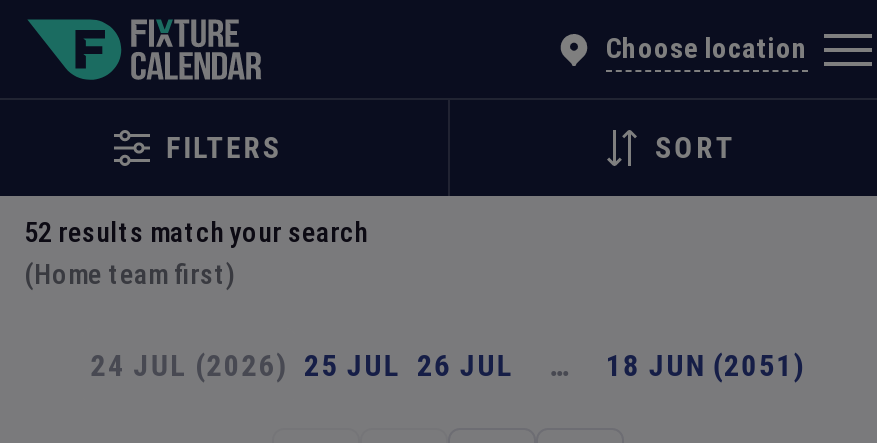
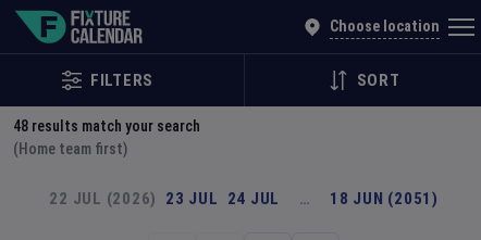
- 52 results match your search
+ 48 results match your search

- 24 JUL (2026) 25 JUL 26 JUL
+ 22 JUL (2026) 23 JUL 24 JUL
